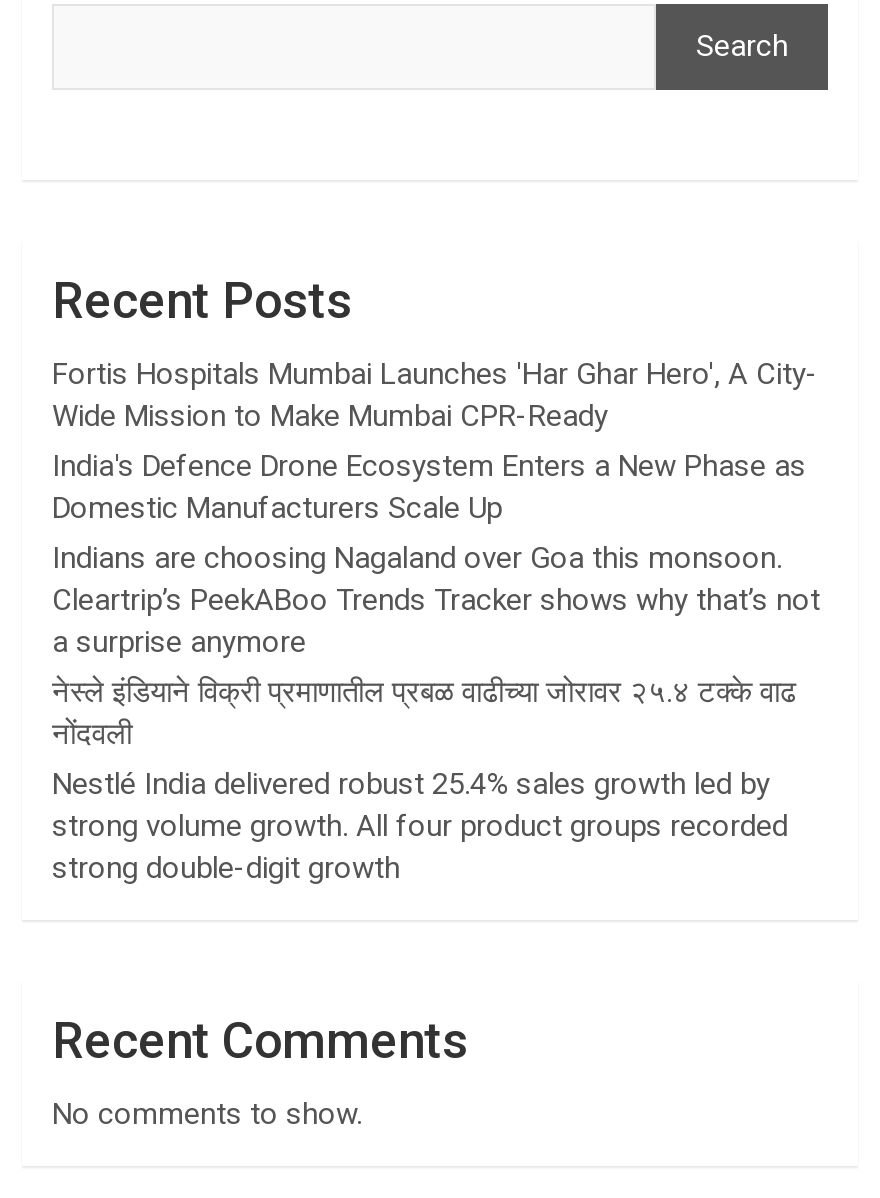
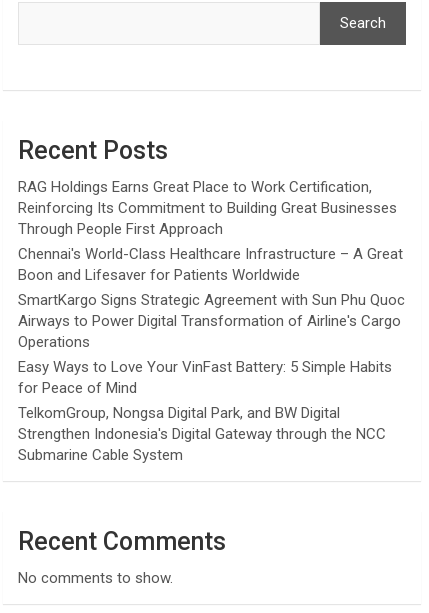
- Fortis Hospitals Mumbai Launches 'Har Ghar Hero', A City-
- Wide Mission to Make Mumbai CPR-Ready
- India's Defence Drone Ecosystem Enters a New Phase as
- Domestic Manufacturers Scale Up
- Indians are choosing Nagaland over Goa this monsoon.
- Cleartrip’s PeekABoo Trends Tracker shows why that’s not
- a surprise anymore
- नेस्ले इंडियाने विक्री प्रमाणातील प्रबळ वाढीच्या जोरावर २५.४ टक्‍के वाढ
- नोंदवली
- Nestlé India delivered robust 25.4% sales growth led by
- strong volume growth. All four product groups recorded
- strong double-digit growth
+ RAG Holdings Earns Great Place to Work Certification,
+ Reinforcing Its Commitment to Building Great Businesses
+ Through People First Approach
+ Chennai's World-Class Healthcare Infrastructure – A Great
+ Boon and Lifesaver for Patients Worldwide
+ SmartKargo Signs Strategic Agreement with Sun Phu Quoc
+ Airways to Power Digital Transformation of Airline's Cargo
+ Operations
+ Easy Ways to Love Your VinFast Battery: 5 Simple Habits
+ for Peace of Mind
+ TelkomGroup, Nongsa Digital Park, and BW Digital
+ Strengthen Indonesia's Digital Gateway through the NCC
+ Submarine Cable System
